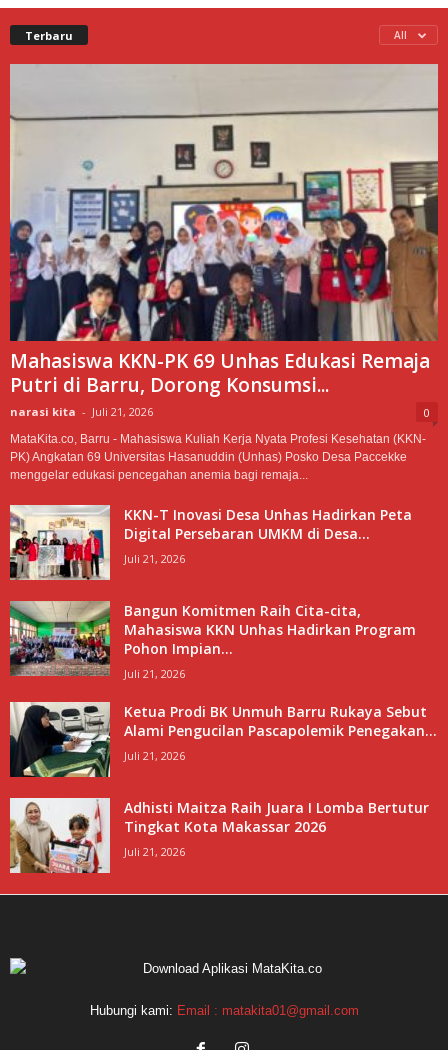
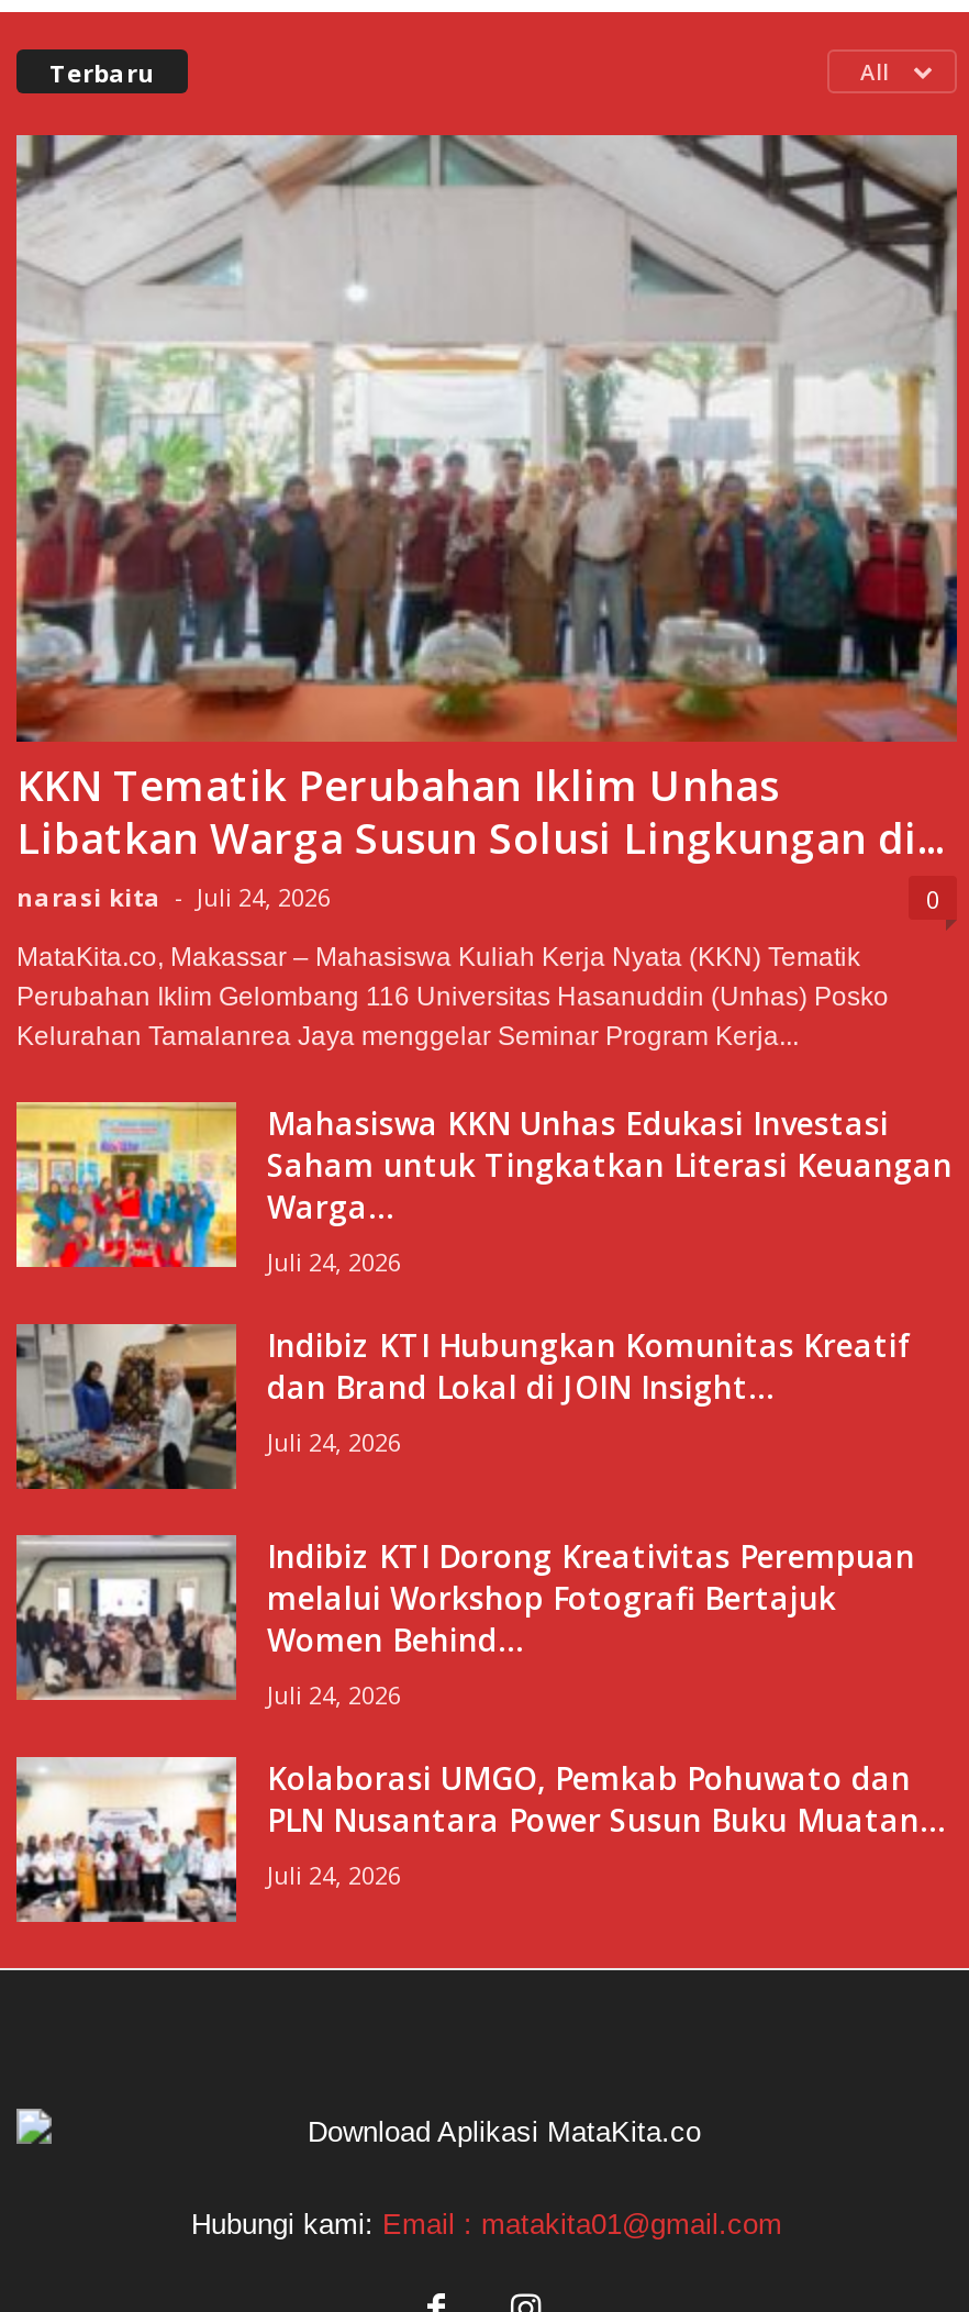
- [image]
- Mahasiswa KKN-PK 69 Unhas Edukasi Remaja
- Putri di Barru, Dorong Konsumsi...
- narasi kita - Juli 21, 2026
+ [image]
+ KKN Tematik Perubahan Iklim Unhas
+ Libatkan Warga Susun Solusi Lingkungan di...
+ narasi kita - Juli 24, 2026

- MataKita.co, Barru - Mahasiswa Kuliah Kerja Nyata Profesi Kesehatan (KKN-
- PK) Angkatan 69 Universitas Hasanuddin (Unhas) Posko Desa Paccekke
- menggelar edukasi pencegahan anemia bagi remaja...
+ MataKita.co, Makassar – Mahasiswa Kuliah Kerja Nyata (KKN) Tematik
+ Perubahan Iklim Gelombang 116 Universitas Hasanuddin (Unhas) Posko
+ Kelurahan Tamalanrea Jaya menggelar Seminar Program Kerja...

- [image]
- KKN-T Inovasi Desa Unhas Hadirkan Peta
- Digital Persebaran UMKM di Desa...
- Juli 21, 2026
+ [image]
+ Mahasiswa KKN Unhas Edukasi Investasi
+ Saham untuk Tingkatkan Literasi Keuangan
+ Warga...
+ Juli 24, 2026

- [image]
- Bangun Komitmen Raih Cita-cita,
- Mahasiswa KKN Unhas Hadirkan Program
- Pohon Impian...
- Juli 21, 2026
+ [image]
+ Indibiz KTI Hubungkan Komunitas Kreatif
+ dan Brand Lokal di JOIN Insight...
+ Juli 24, 2026

- [image]
- Ketua Prodi BK Unmuh Barru Rukaya Sebut
- Alami Pengucilan Pascapolemik Penegakan...
- Juli 21, 2026
+ [image]
+ Indibiz KTI Dorong Kreativitas Perempuan
+ melalui Workshop Fotografi Bertajuk
+ Women Behind...
+ Juli 24, 2026

- [image]
- Adhisti Maitza Raih Juara I Lomba Bertutur
- Tingkat Kota Makassar 2026
- Juli 21, 2026
+ [image]
+ Kolaborasi UMGO, Pemkab Pohuwato dan
+ PLN Nusantara Power Susun Buku Muatan...
+ Juli 24, 2026
